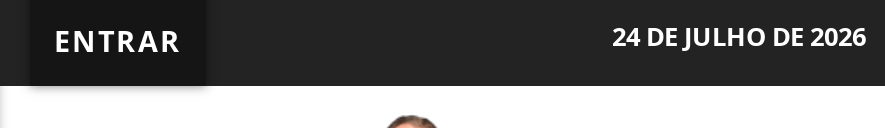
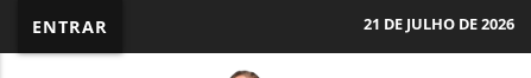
- 24 DE JULHO DE 2026
+ 21 DE JULHO DE 2026
